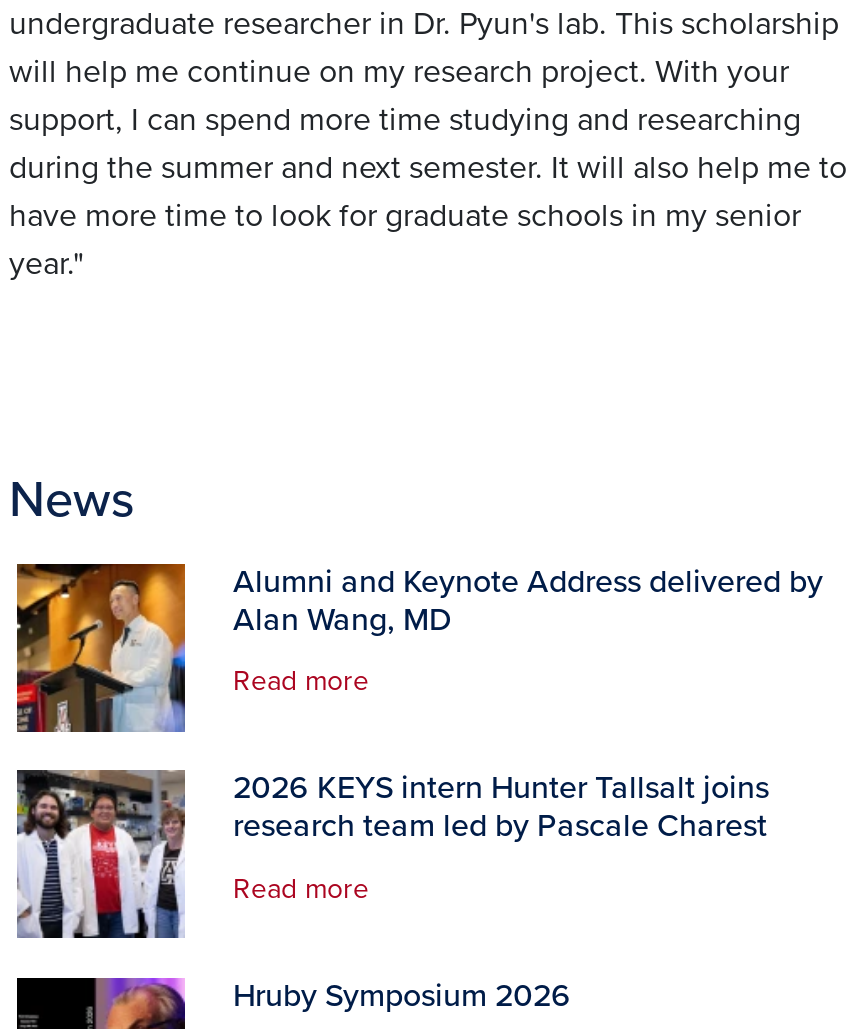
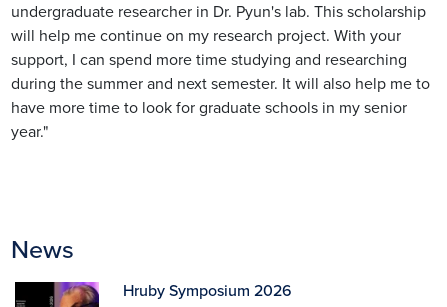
- [image]
- Alumni and Keynote Address delivered by
- Alan Wang, MD
- Read more
- 2026 KEYS intern Hunter Tallsalt joins
- research team led by Pascale Charest
- Read more

- [image]
